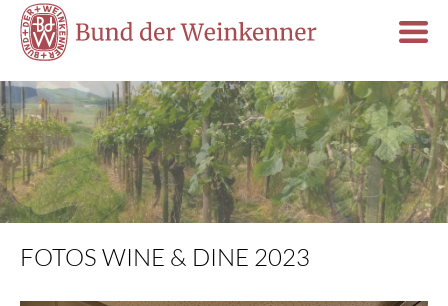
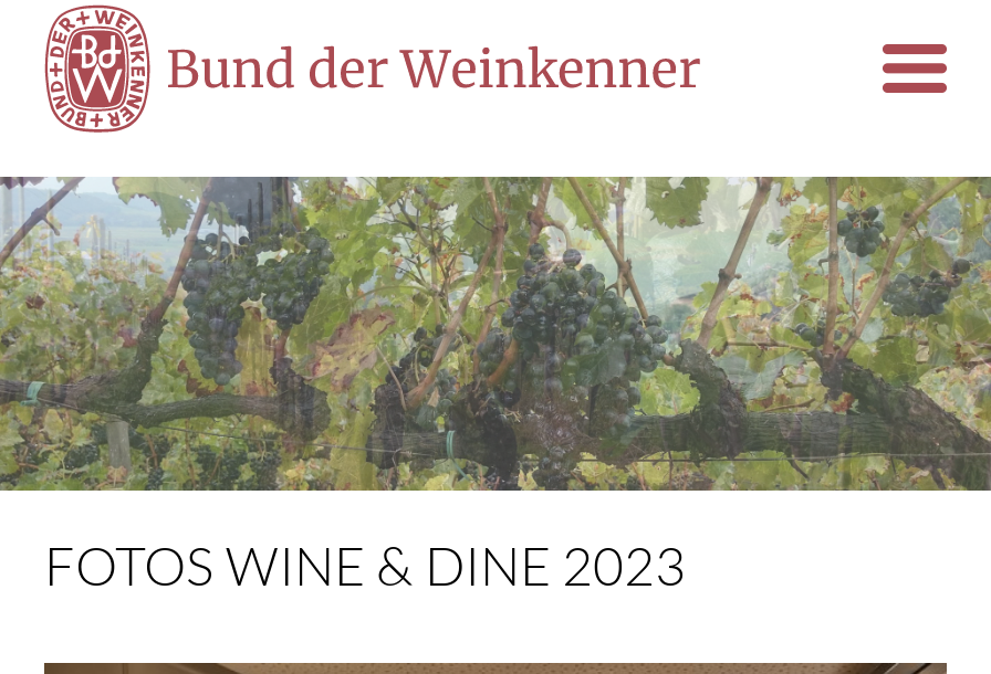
- [image]
+ [image]
